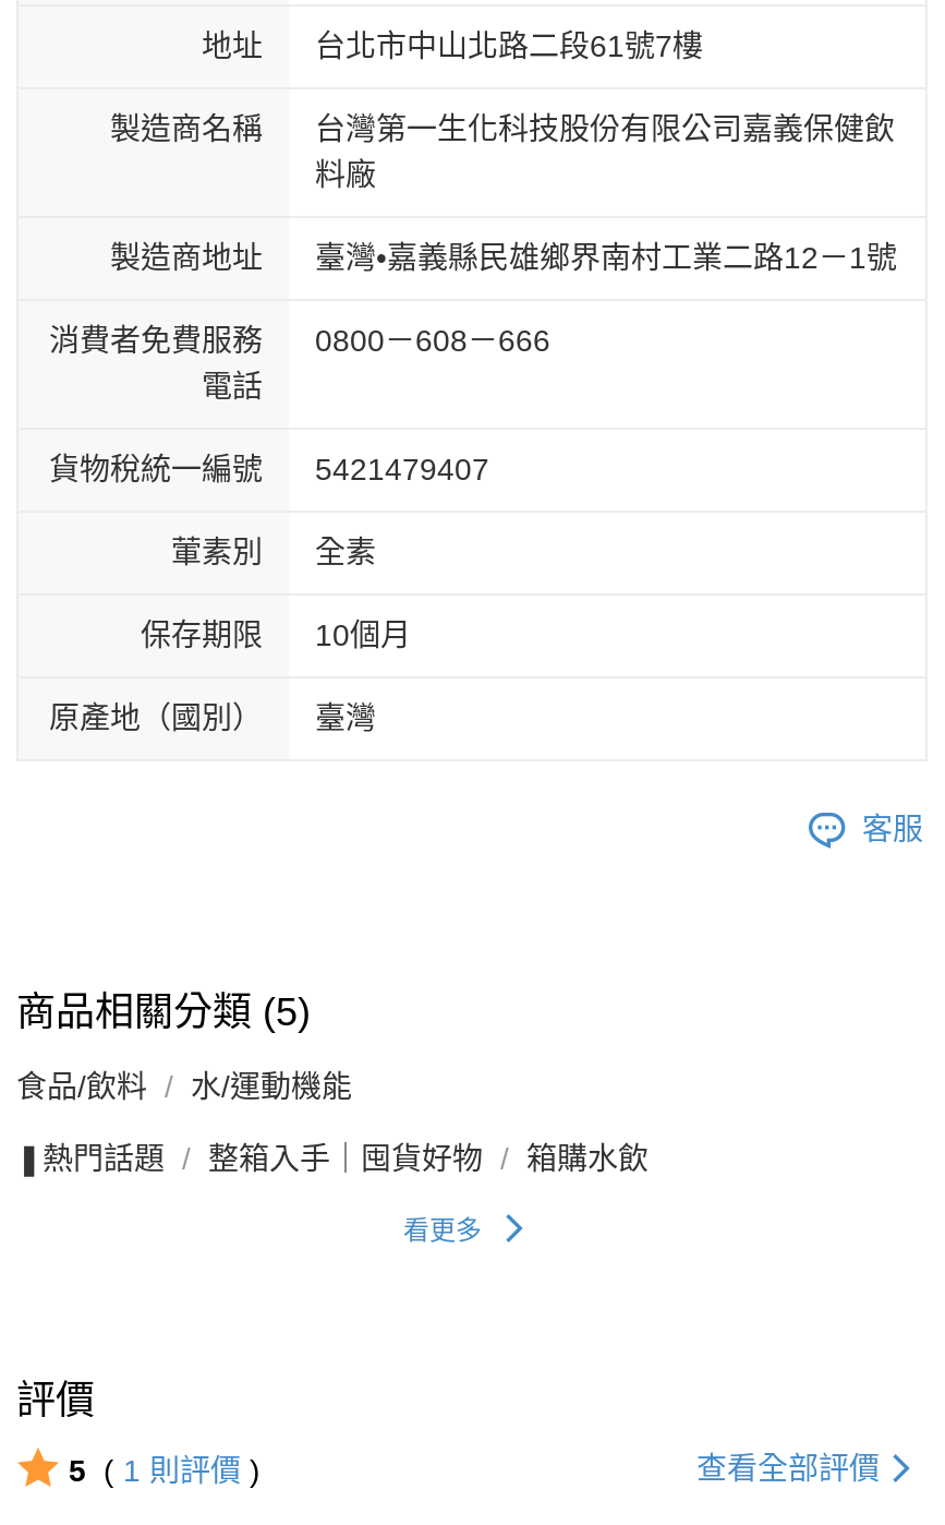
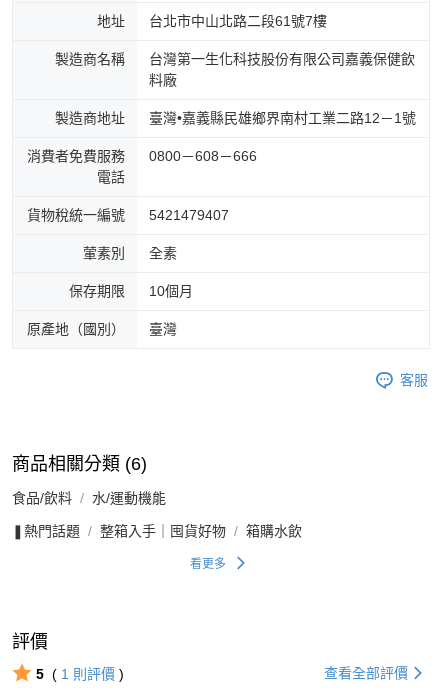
- 商品相關分類 (5)
+ 商品相關分類 (6)
